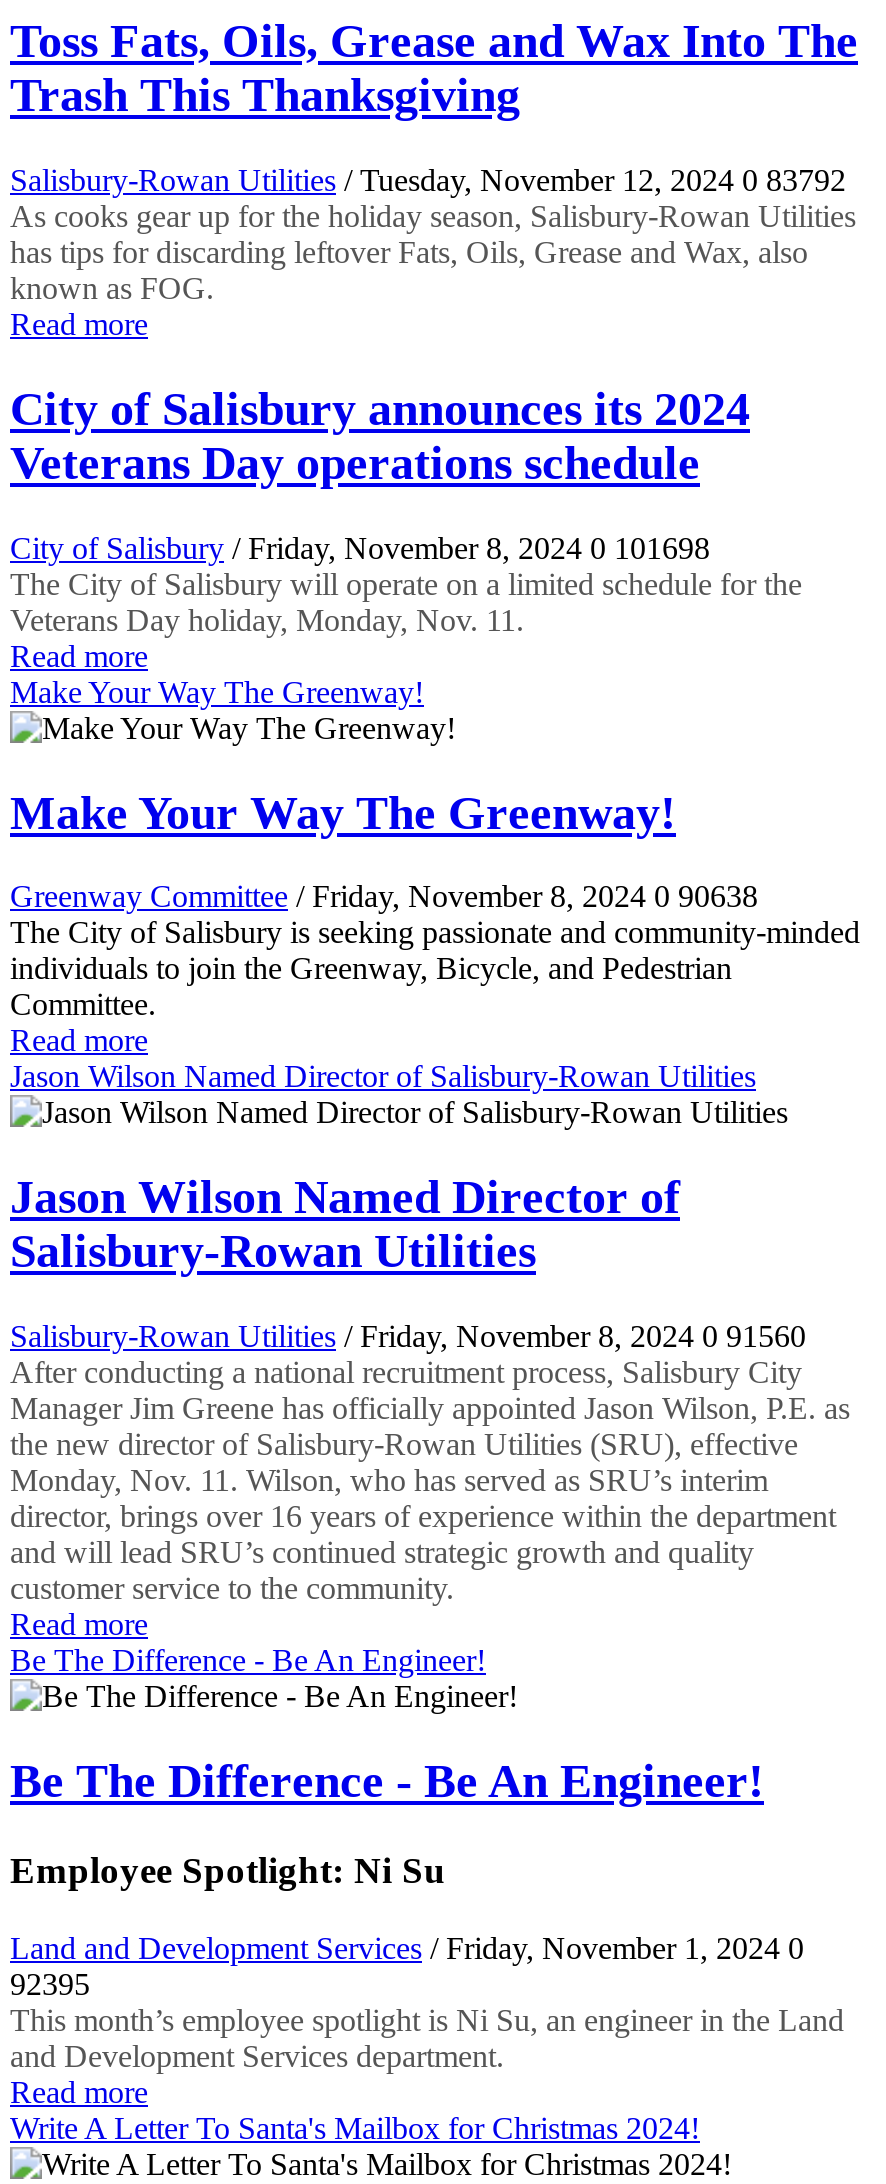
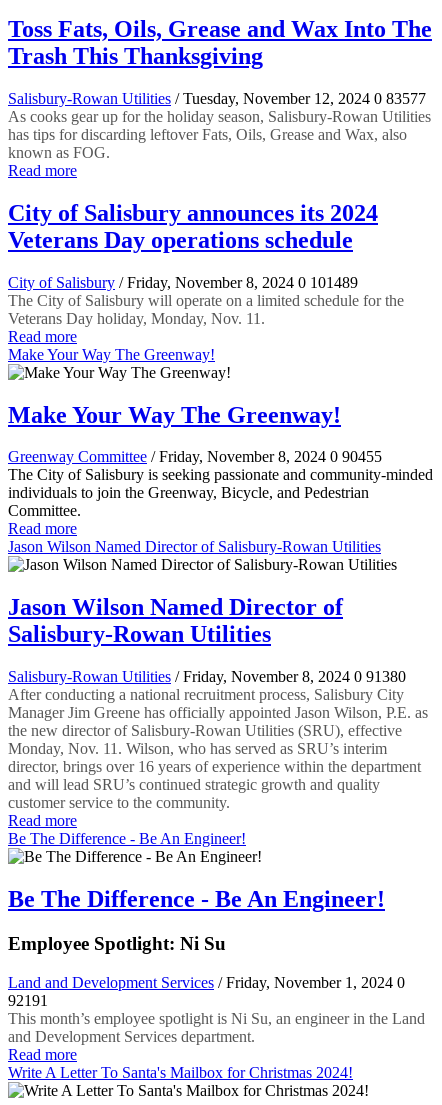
- Salisbury-Rowan Utilities / Tuesday, November 12, 2024 0 83792
+ Salisbury-Rowan Utilities / Tuesday, November 12, 2024 0 83577

- City of Salisbury / Friday, November 8, 2024 0 101698
+ City of Salisbury / Friday, November 8, 2024 0 101489

- Greenway Committee / Friday, November 8, 2024 0 90638
+ Greenway Committee / Friday, November 8, 2024 0 90455

- Salisbury-Rowan Utilities / Friday, November 8, 2024 0 91560
+ Salisbury-Rowan Utilities / Friday, November 8, 2024 0 91380

- 92395
+ 92191
